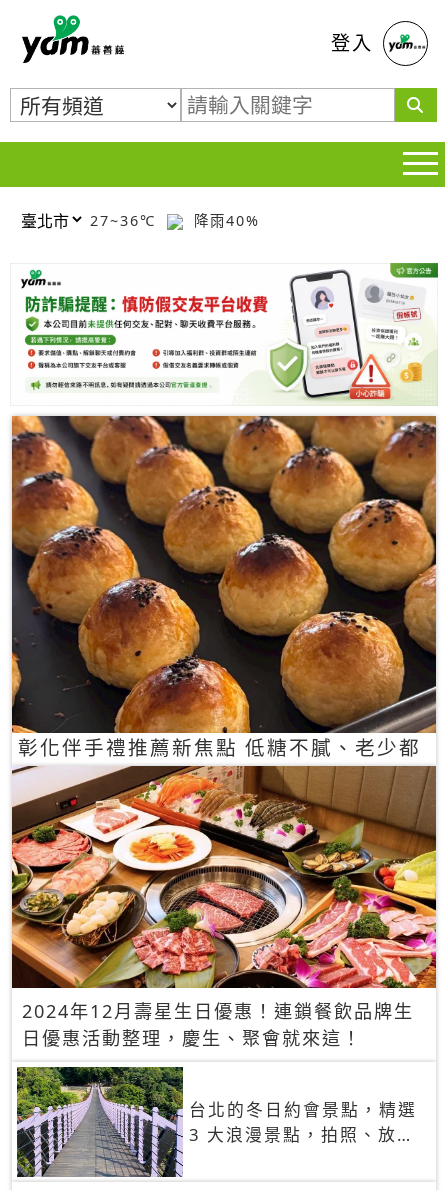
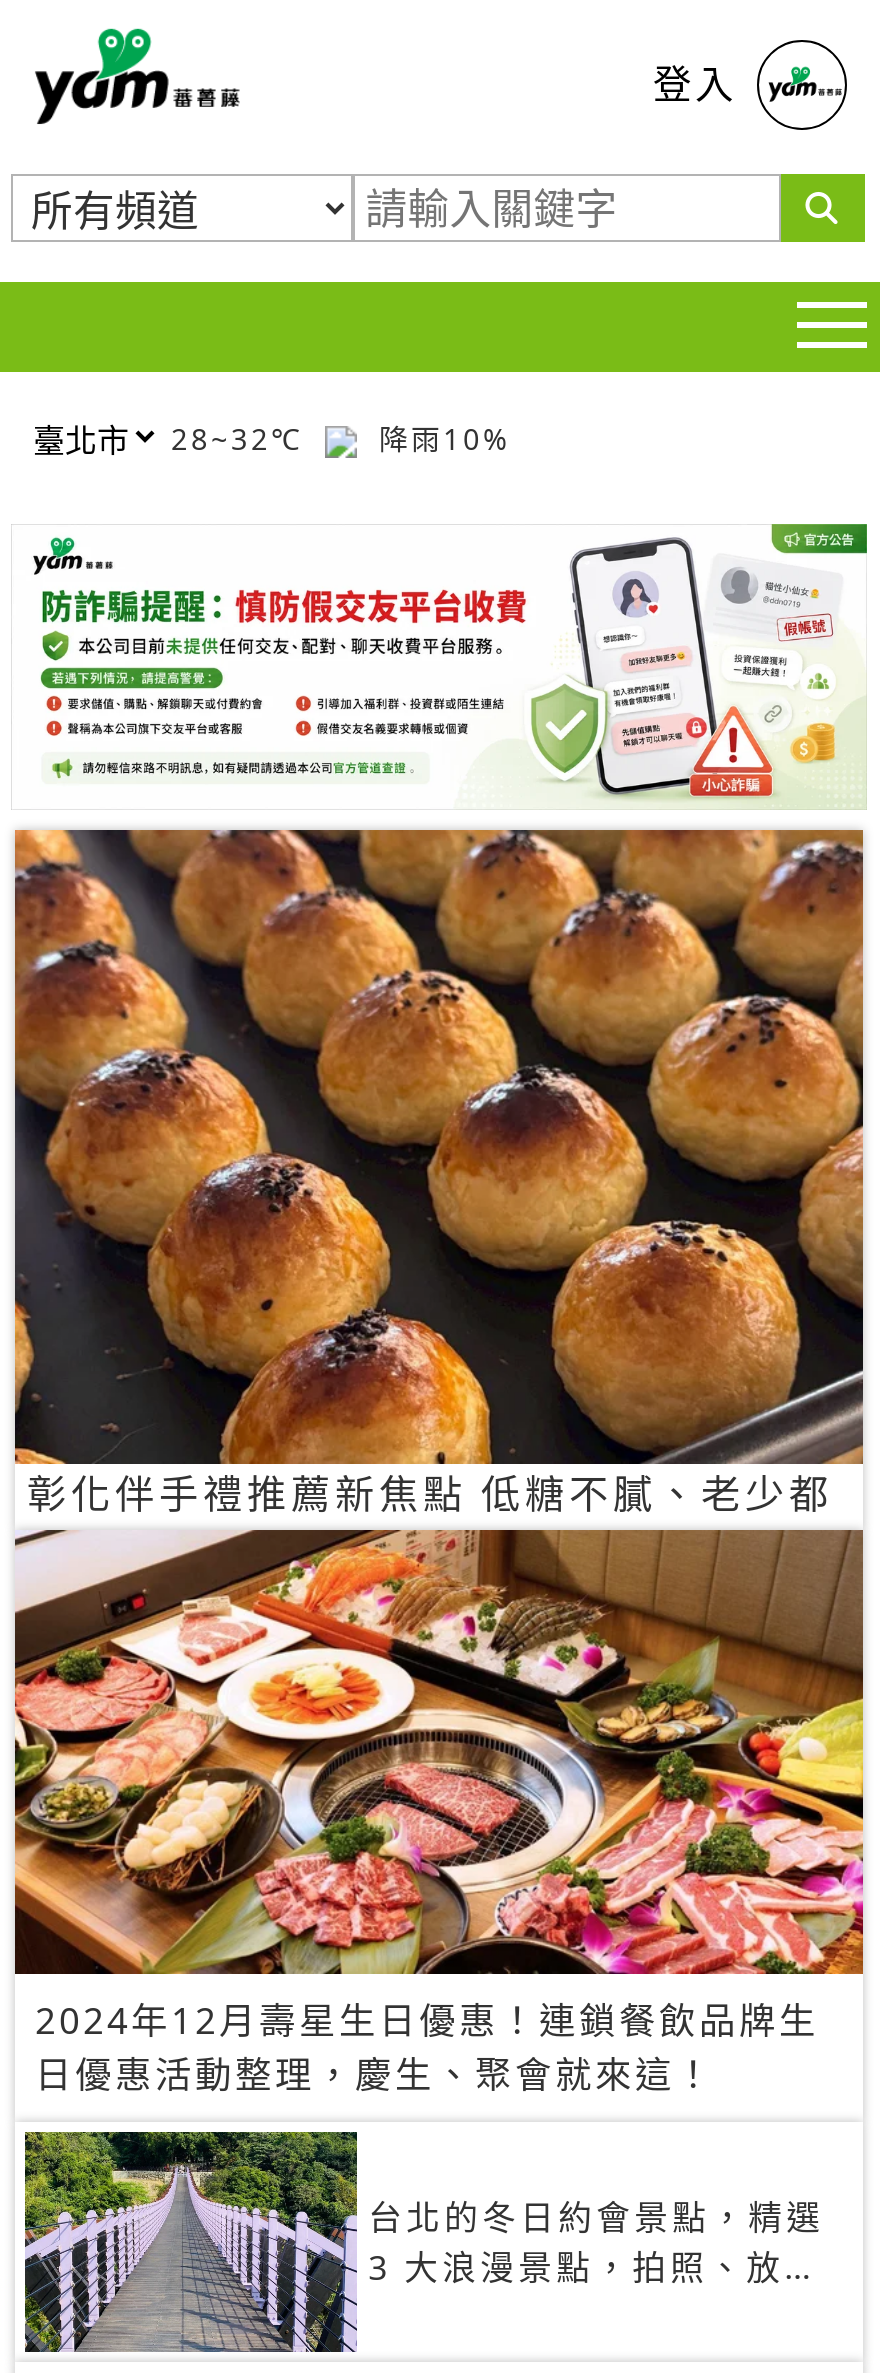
- 27~36℃
+ 28~32℃

- 降雨40%
+ 降雨10%
